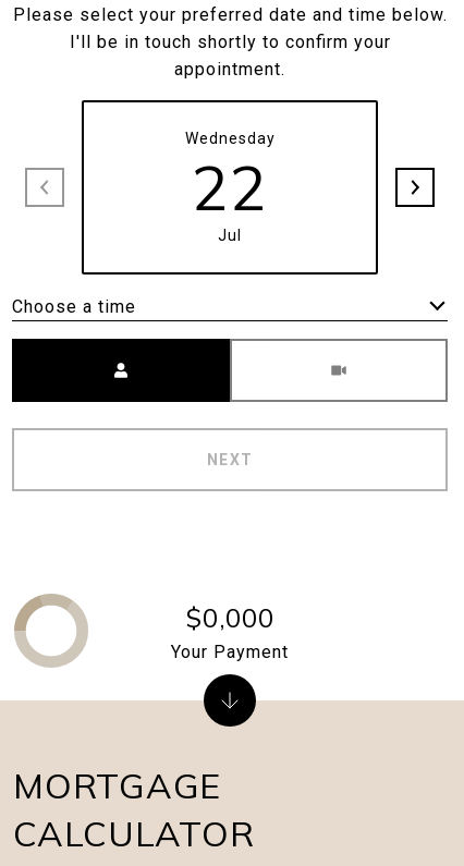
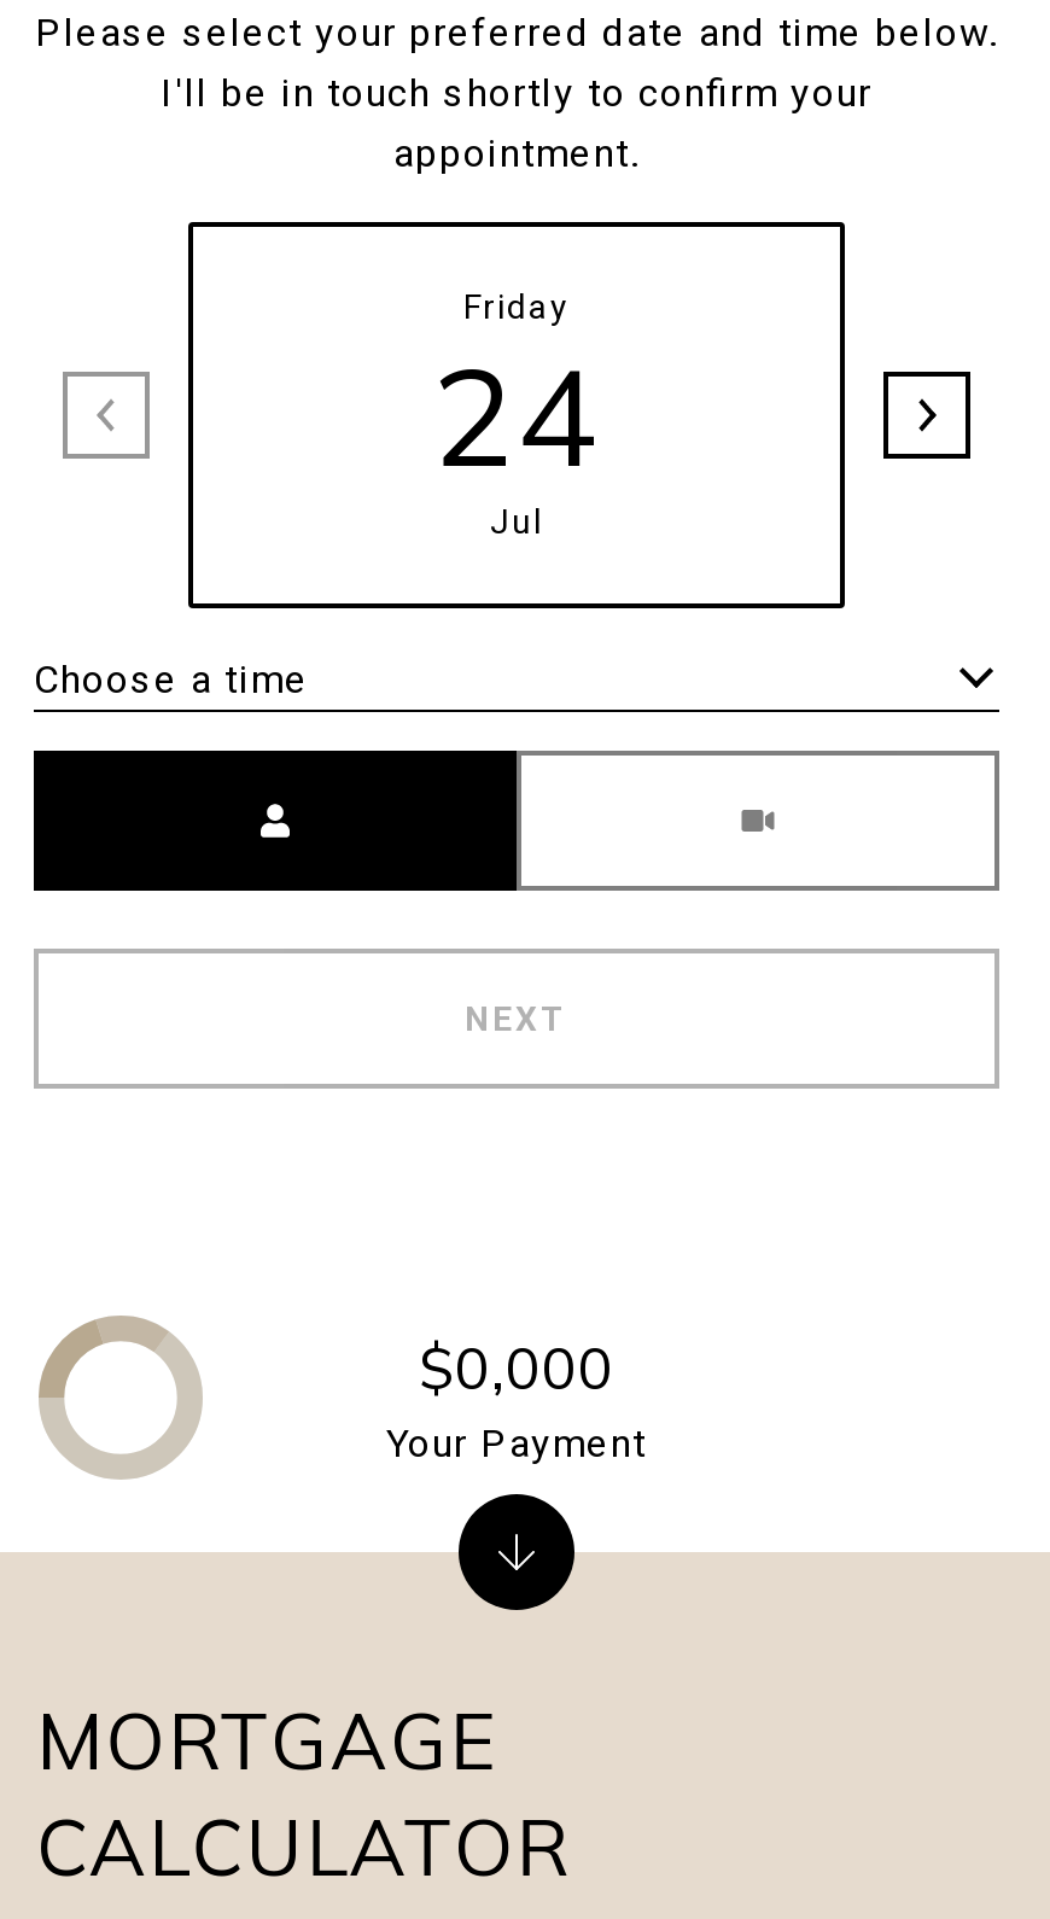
- Wednesday
- 22
+ Friday
+ 24
